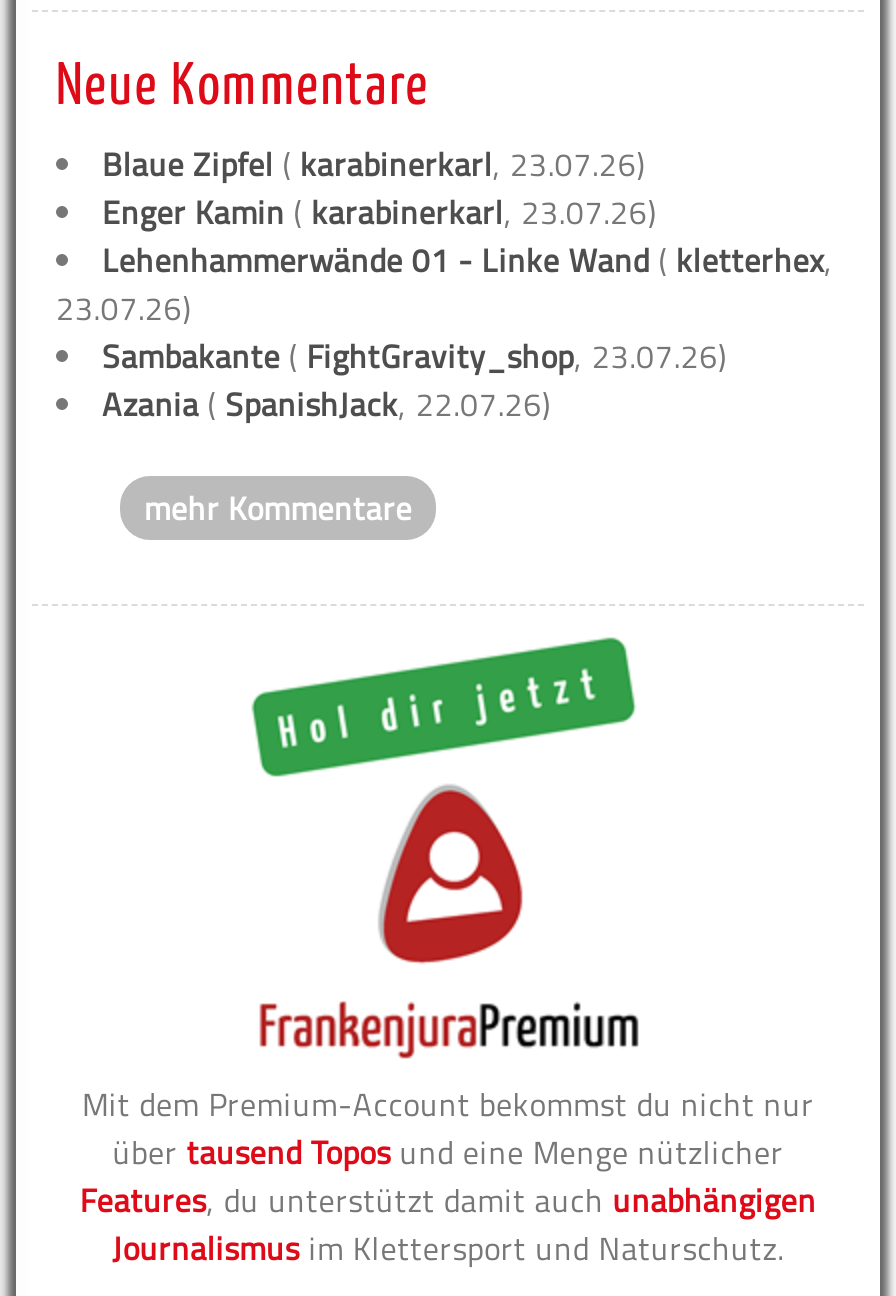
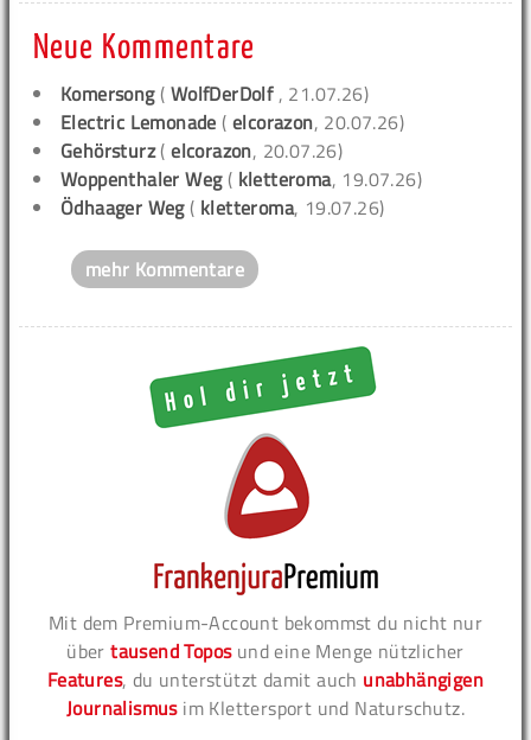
- Blaue Zipfel (karabinerkarl, 23.07.26)
- Enger Kamin (karabinerkarl, 23.07.26)
- Lehenhammerwände 01 - Linke Wand (kletterhex,
- 23.07.26)
- Sambakante (FightGravity_shop, 23.07.26)
- Azania (SpanishJack, 22.07.26)
+ Komersong (WolfDerDolf, 21.07.26)
+ Electric Lemonade (elcorazon, 20.07.26)
+ Gehörsturz (elcorazon, 20.07.26)
+ Woppenthaler Weg (kletteroma, 19.07.26)
+ Ödhaager Weg (kletteroma, 19.07.26)
